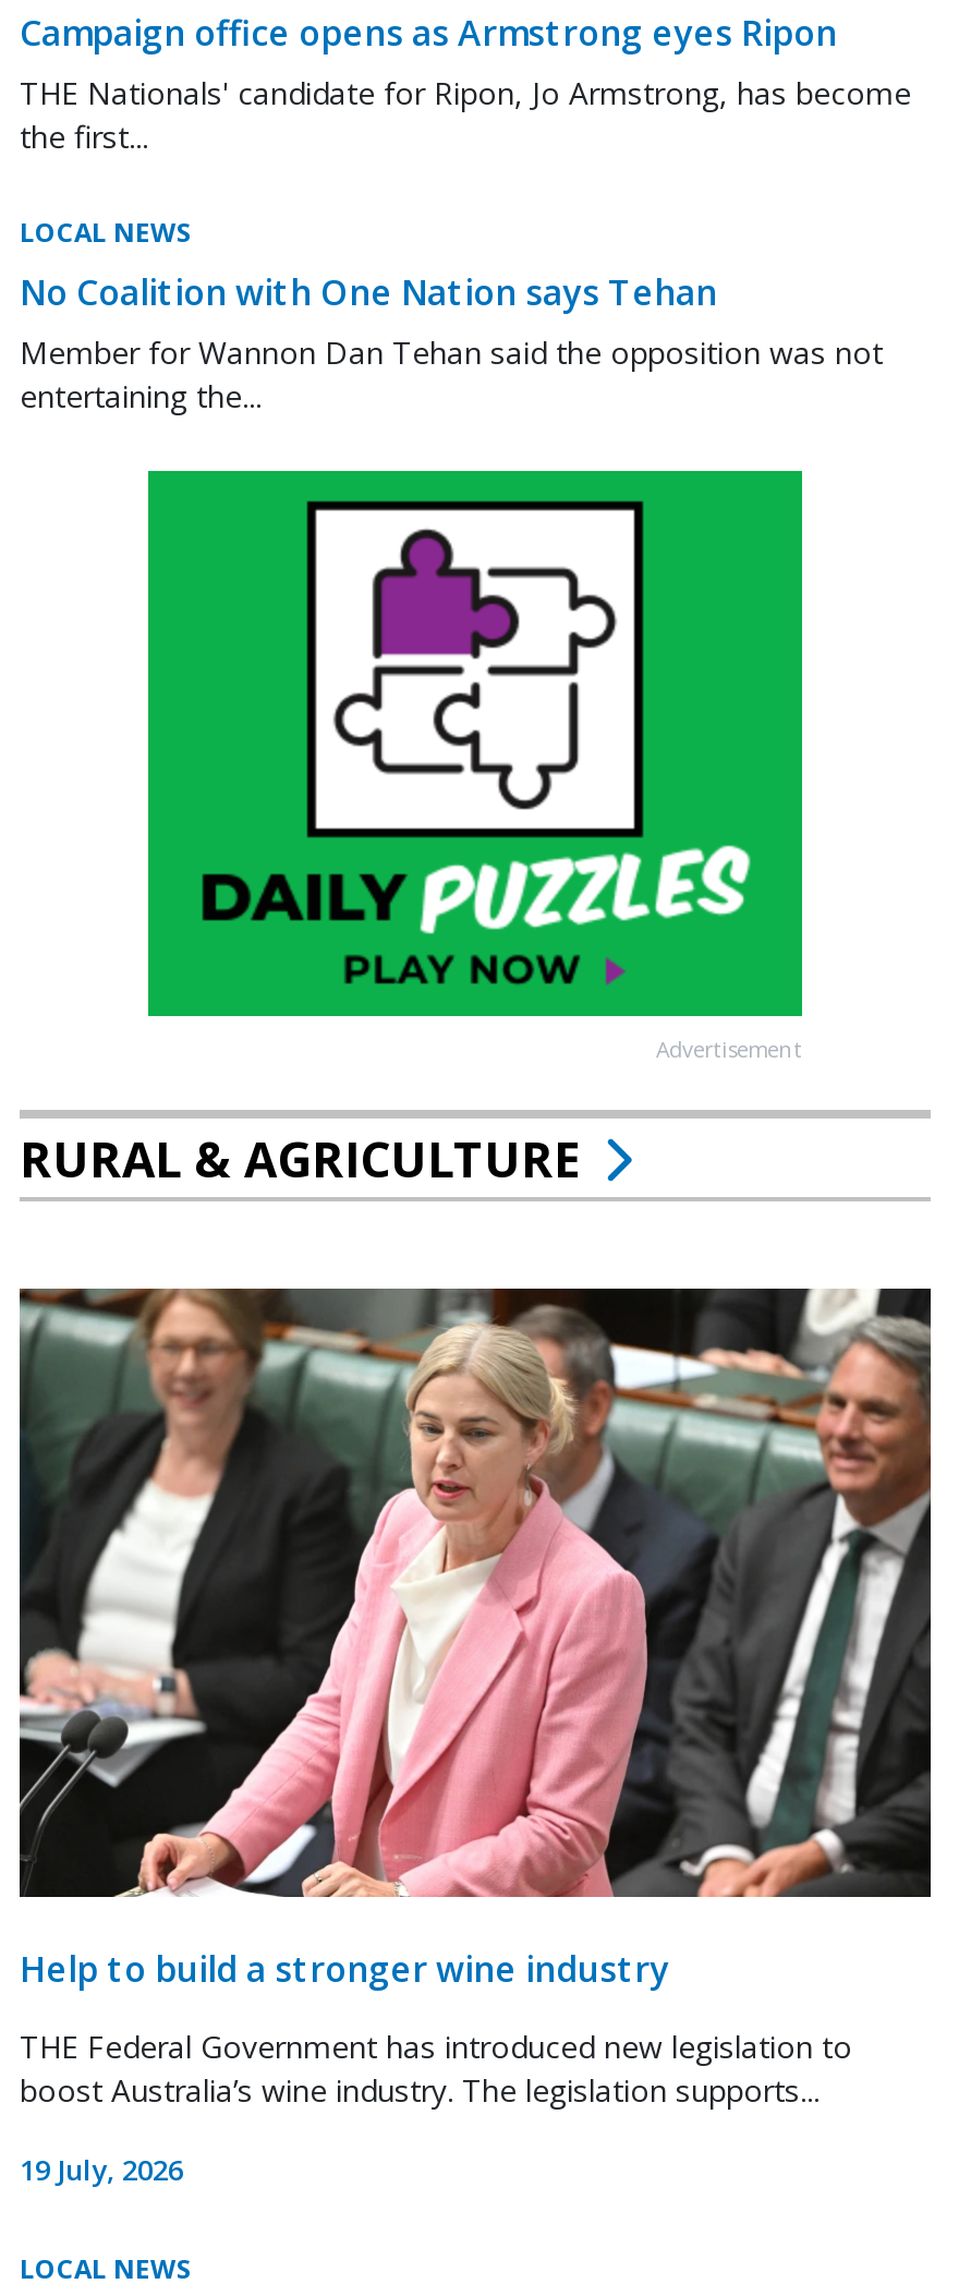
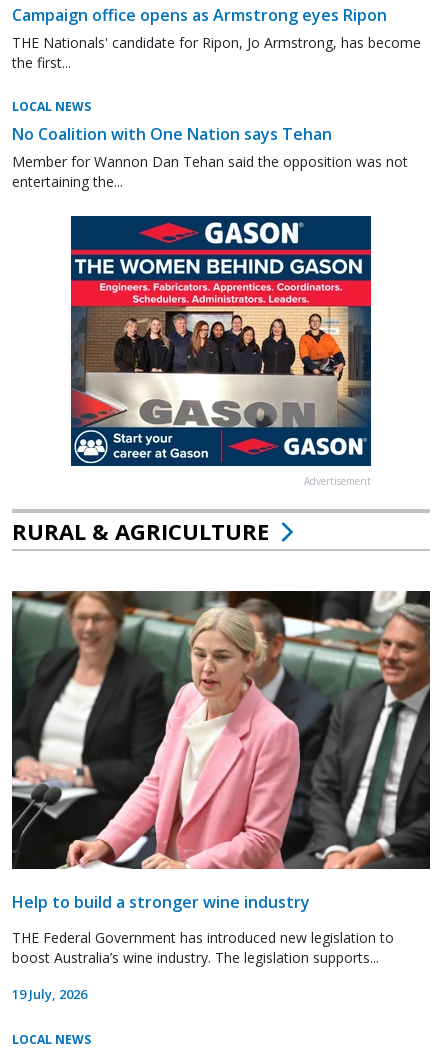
- [image]
+ [image]
